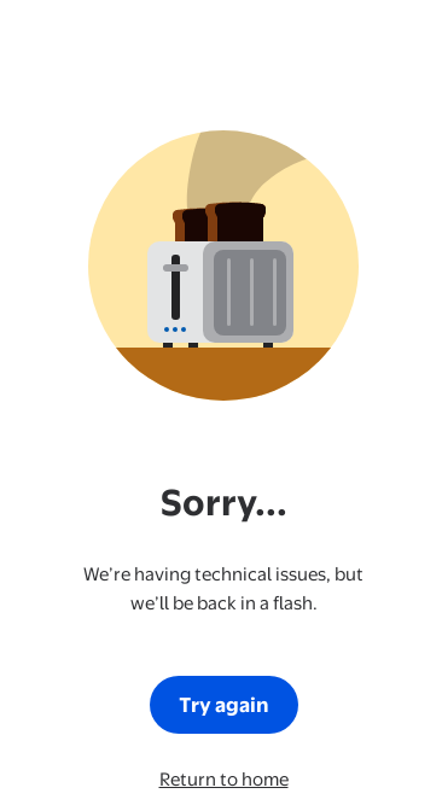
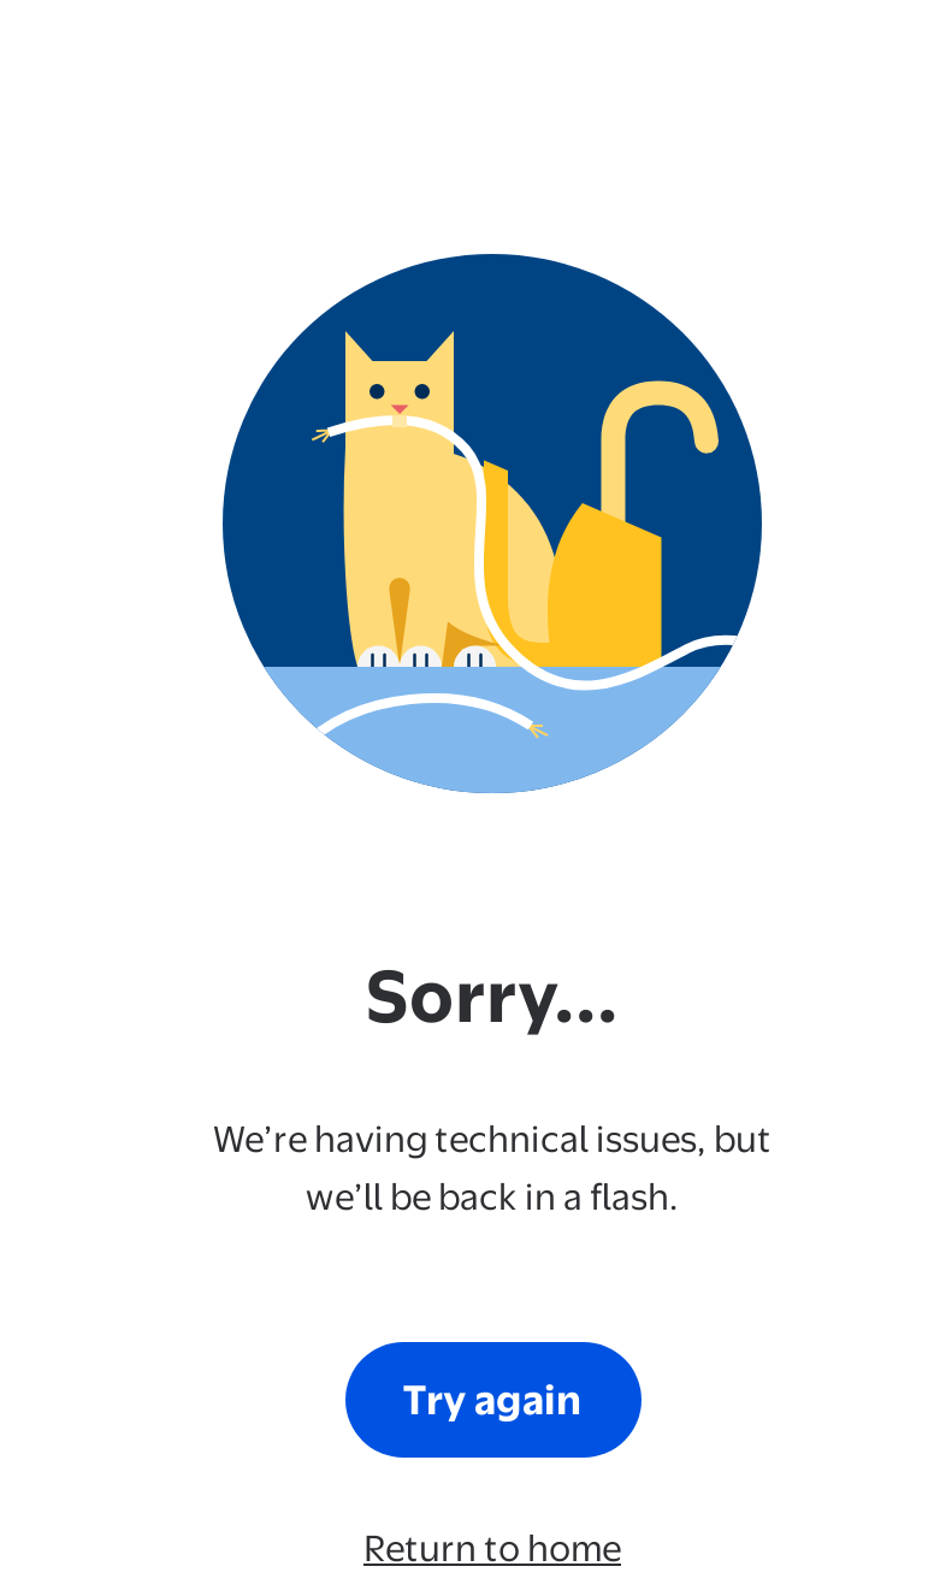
- [image]
+ [image]
